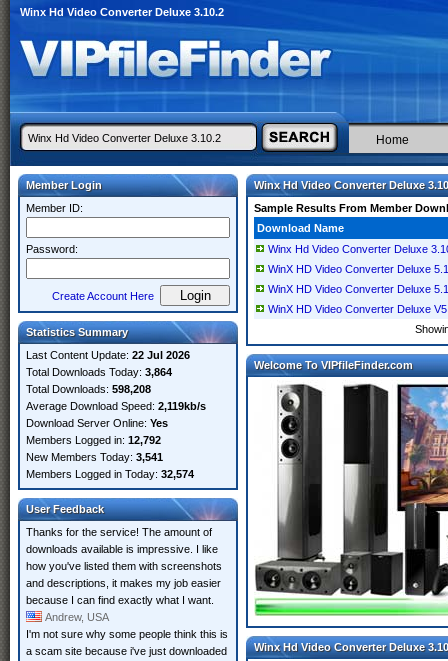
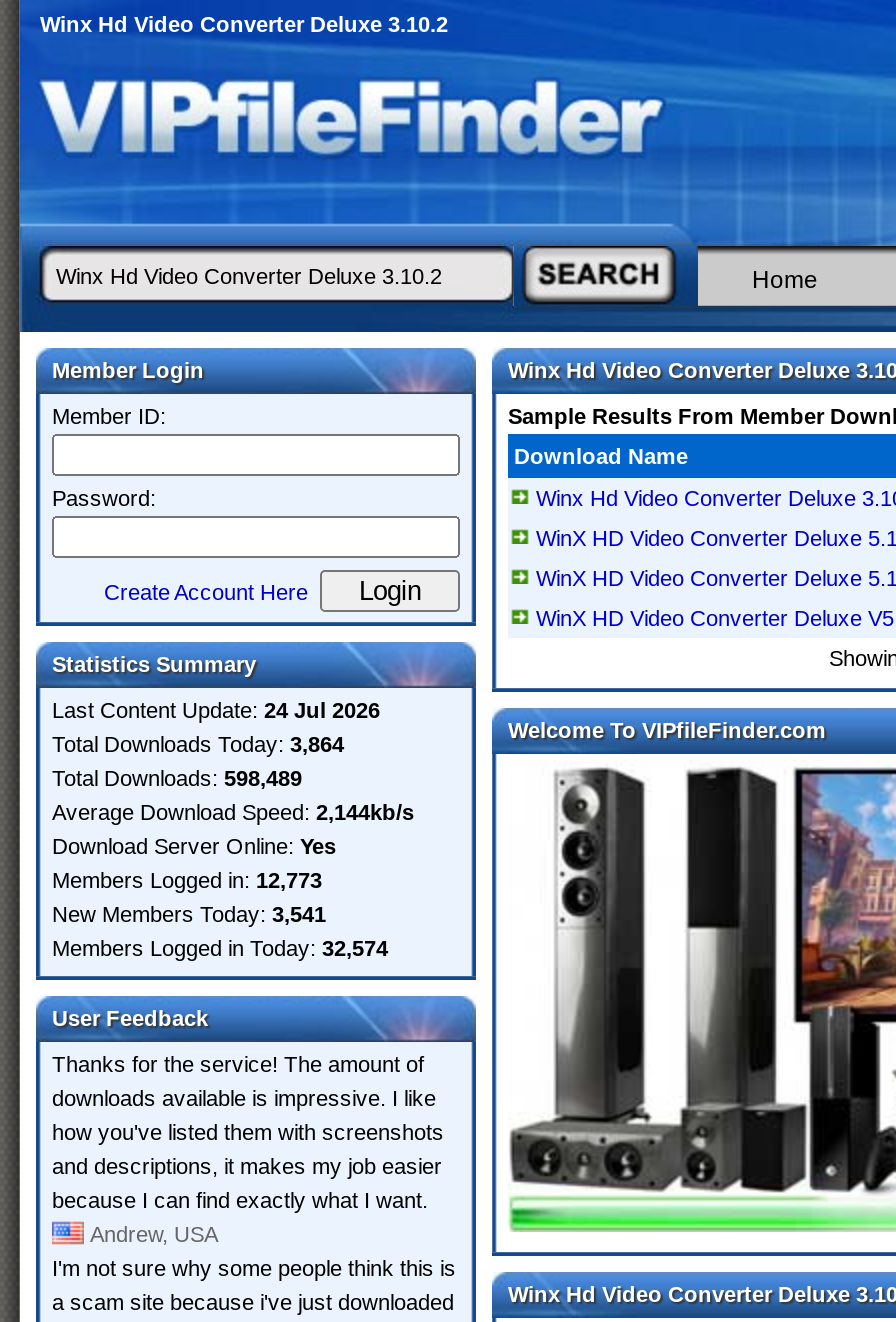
- Last Content Update: 22 Jul 2026
+ Last Content Update: 24 Jul 2026

- Total Downloads: 598,208
+ Total Downloads: 598,489

- Average Download Speed: 2,119kb/s
+ Average Download Speed: 2,144kb/s

- Members Logged in: 12,792
+ Members Logged in: 12,773
